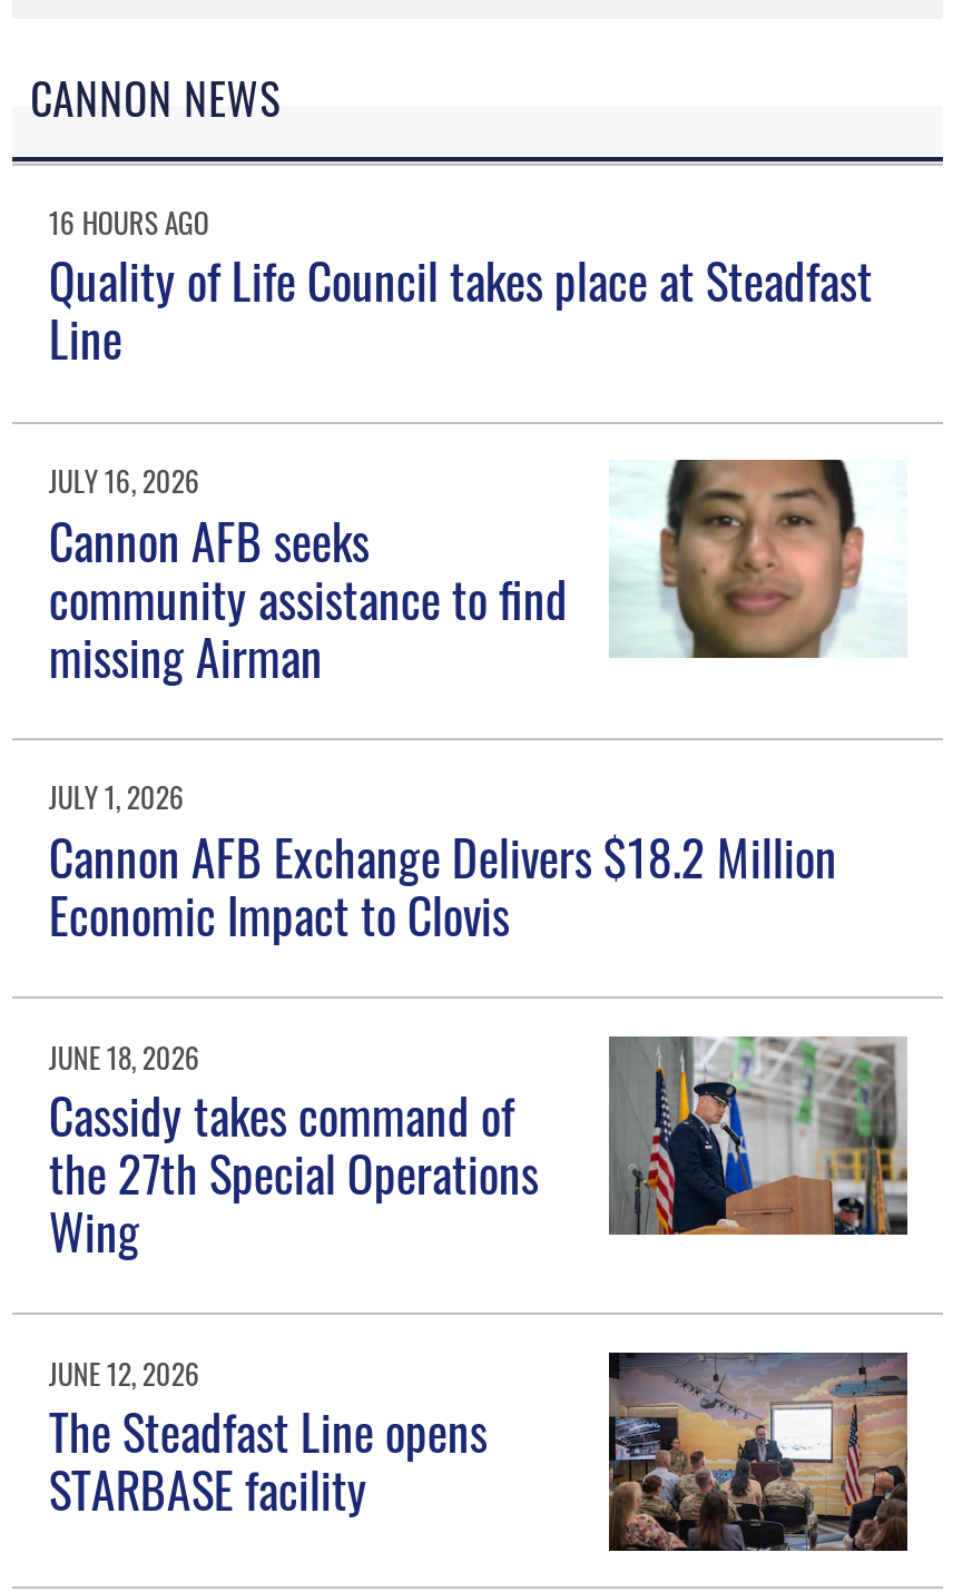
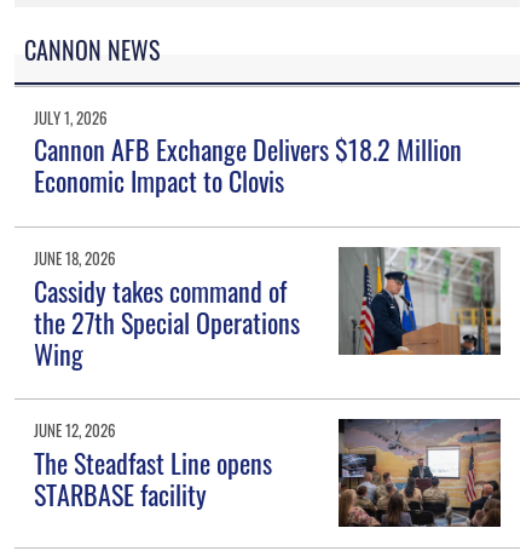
- [image]
- 16 HOURS AGO
- Quality of Life Council takes place at Steadfast
- Line
- JULY 16, 2026
- Cannon AFB seeks
- community assistance to find
- missing Airman
